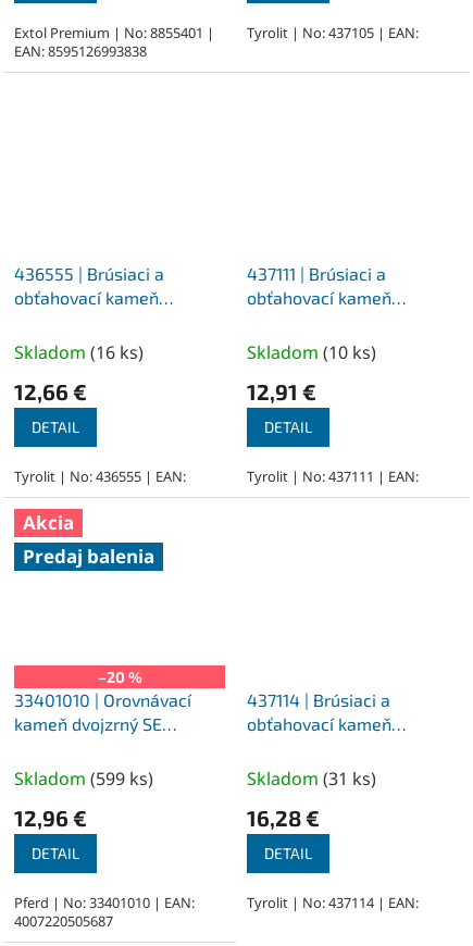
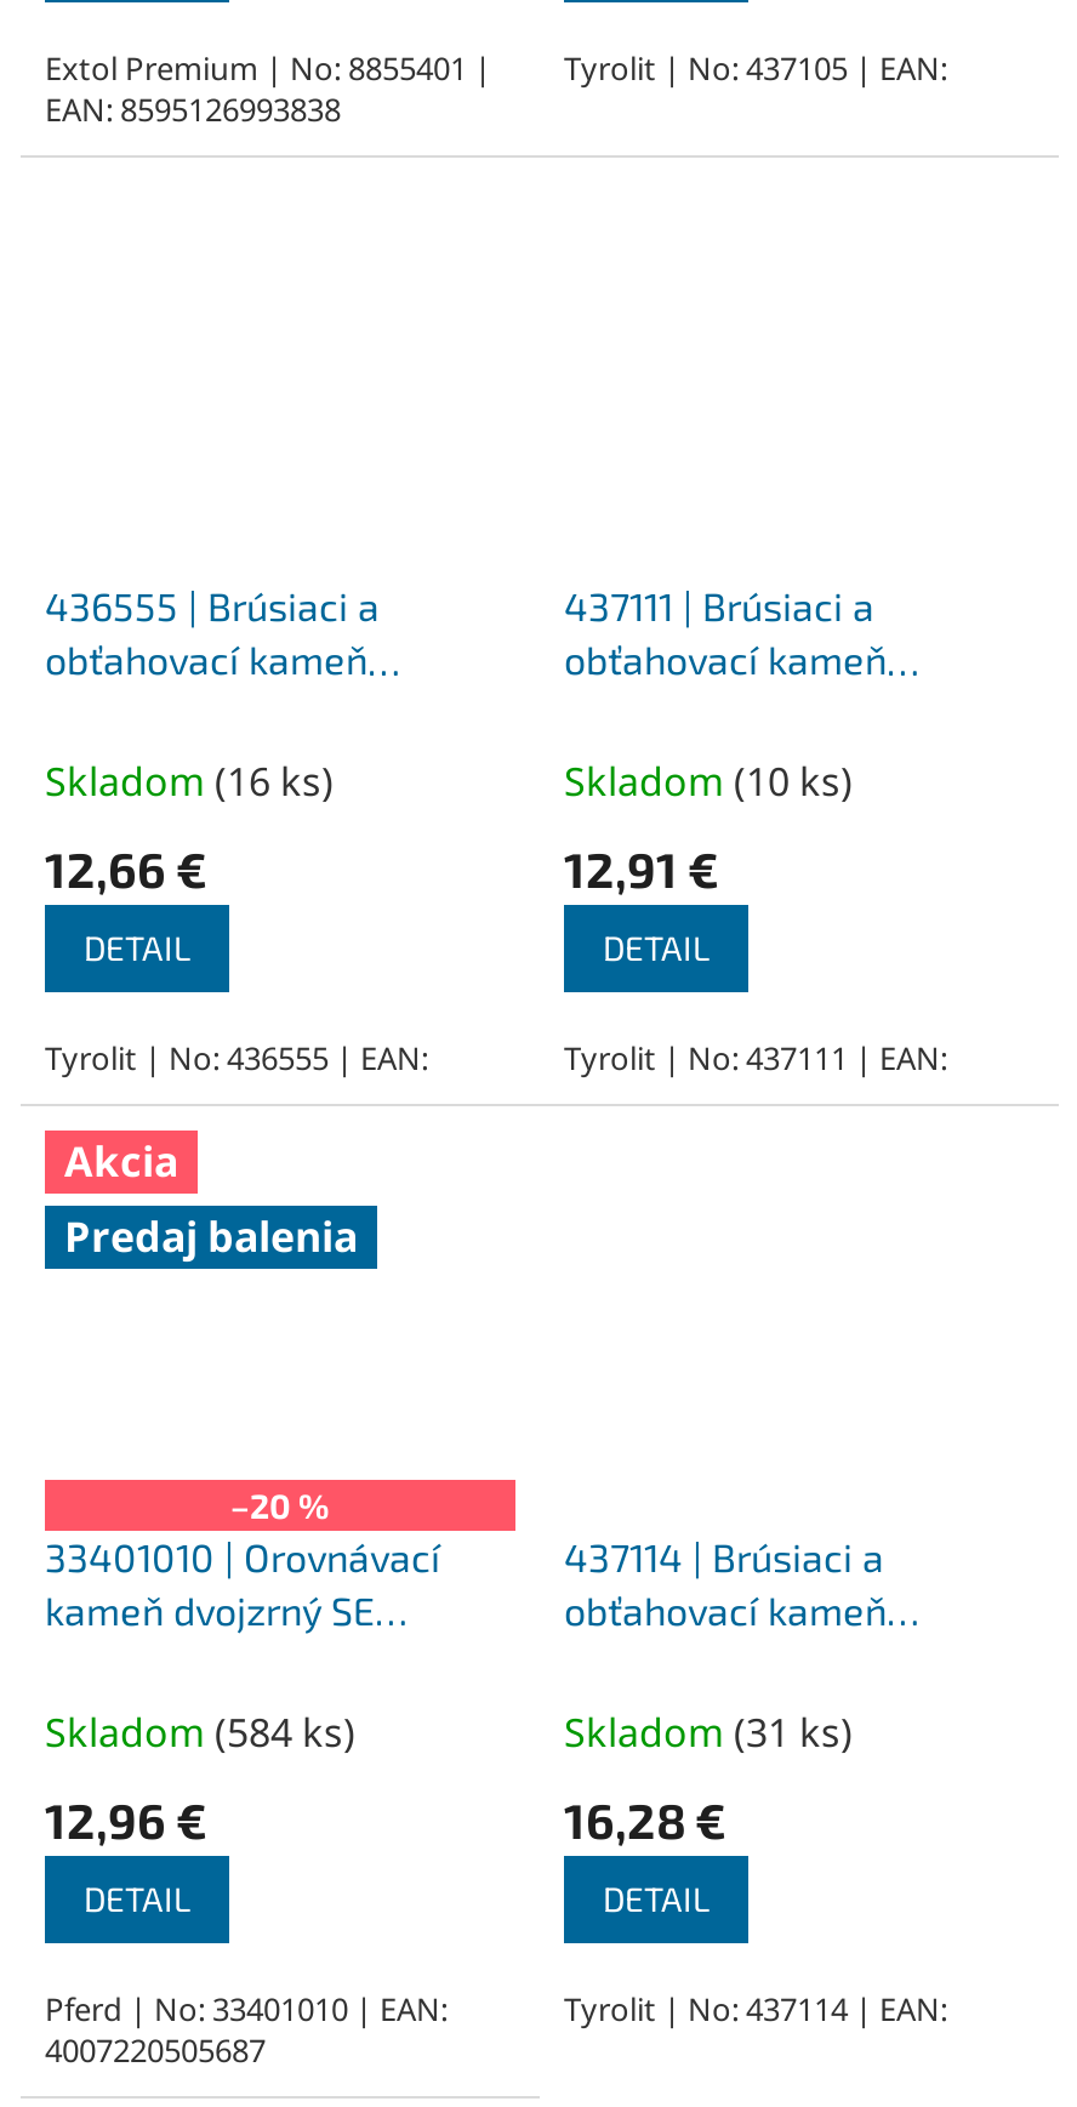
- Skladom (599 ks)
+ Skladom (584 ks)
